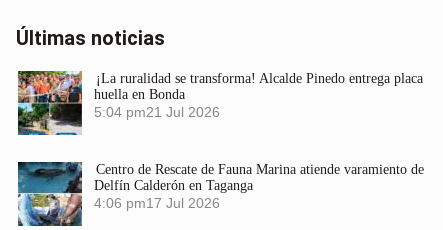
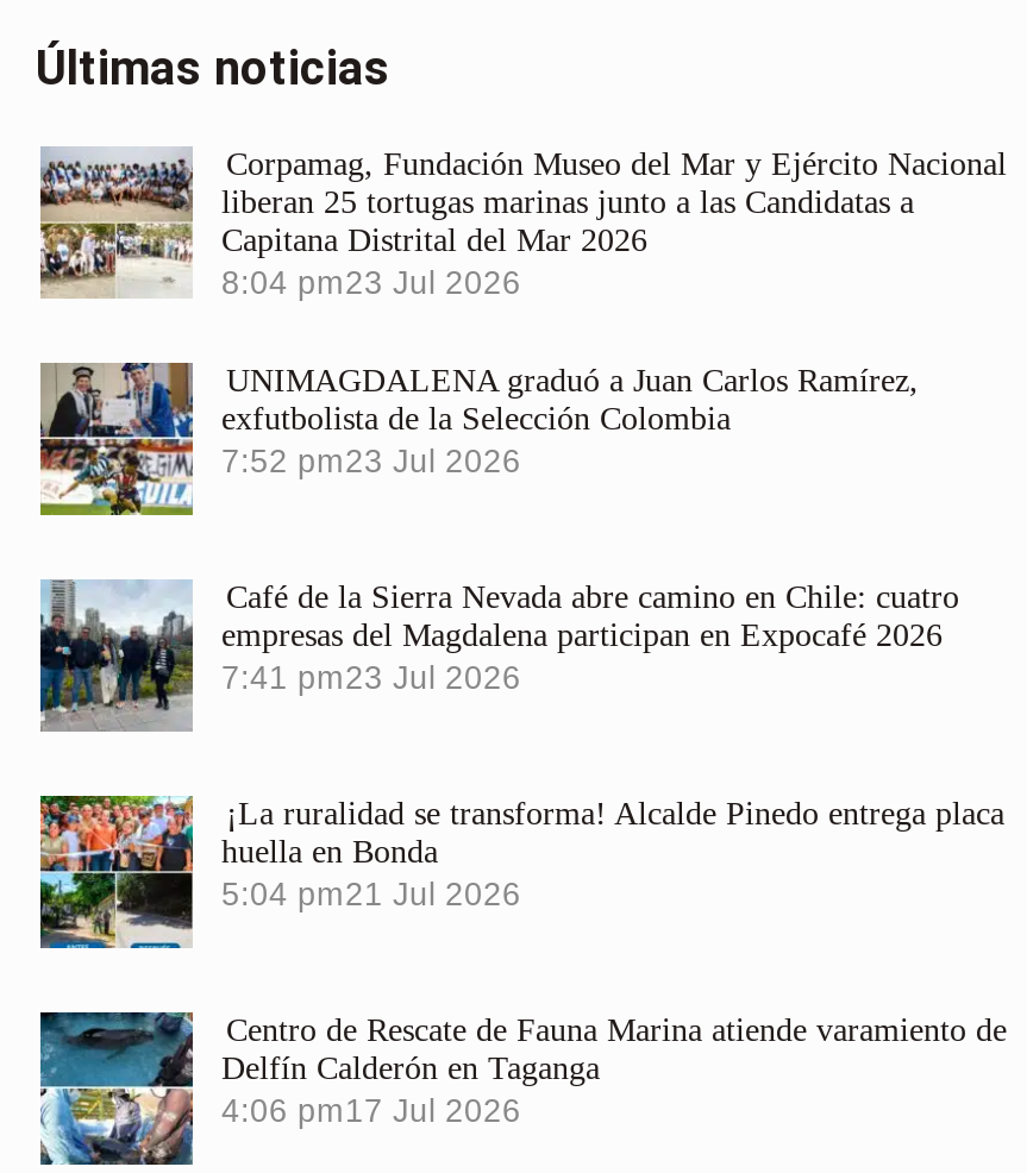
+ [image]
+ Corpamag, Fundación Museo del Mar y Ejército Nacional
+ liberan 25 tortugas marinas junto a las Candidatas a
+ Capitana Distrital del Mar 2026
+ 8:04 pm23 Jul 2026
+ UNIMAGDALENA graduó a Juan Carlos Ramírez,
+ exfutbolista de la Selección Colombia
+ 7:52 pm23 Jul 2026

+ [image]
+ Café de la Sierra Nevada abre camino en Chile: cuatro
+ empresas del Magdalena participan en Expocafé 2026
+ 7:41 pm23 Jul 2026

+ [image]
